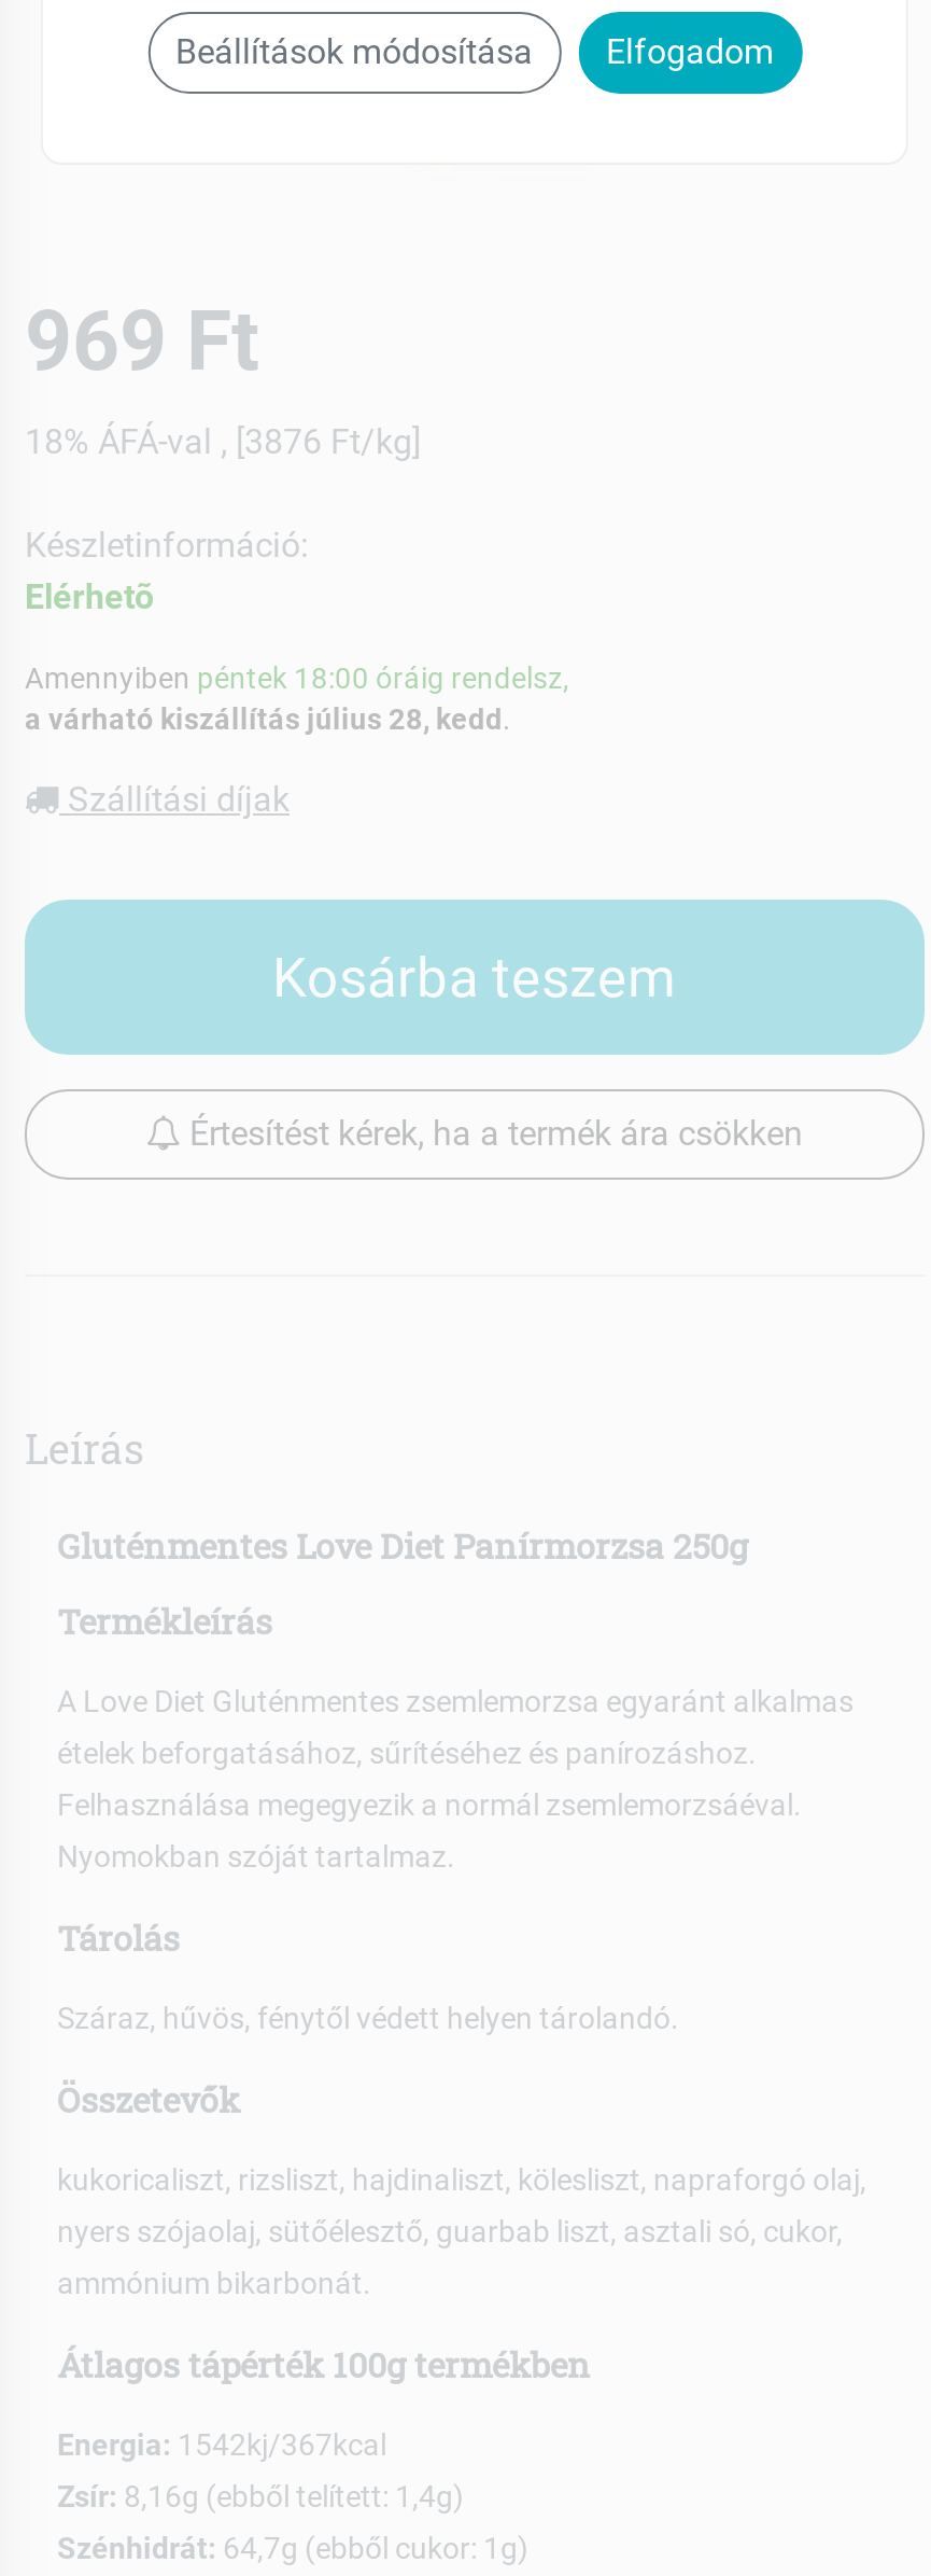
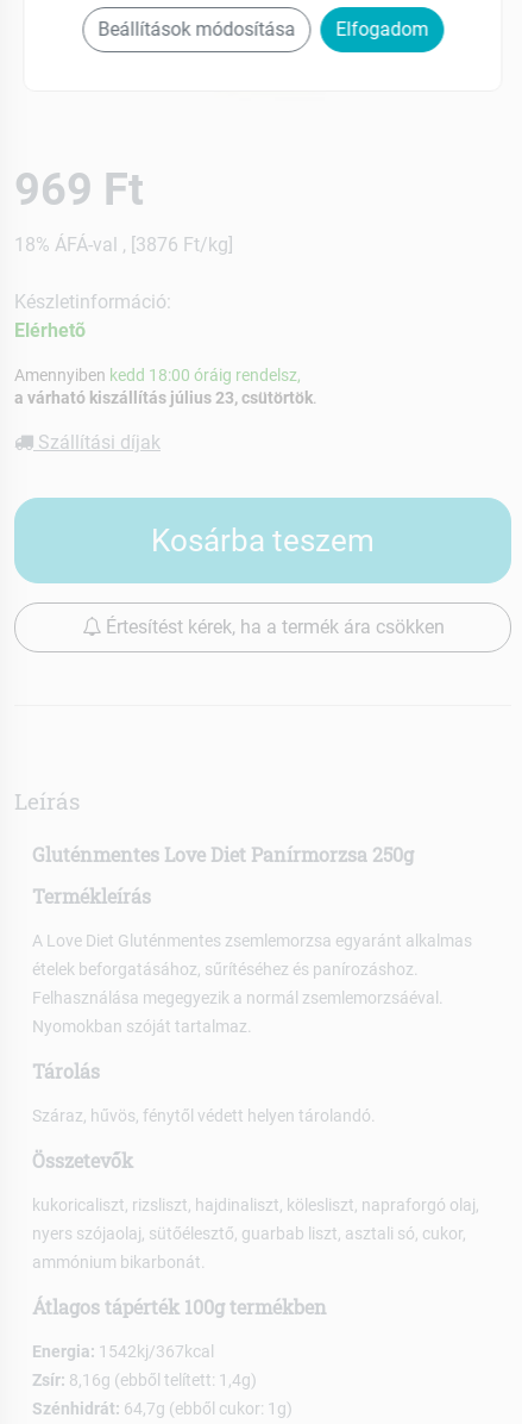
- Amennyiben péntek 18:00 óráig rendelsz,
+ Amennyiben kedd 18:00 óráig rendelsz,

- a várható kiszállítás július 28, kedd.
+ a várható kiszállítás július 23, csütörtök.
